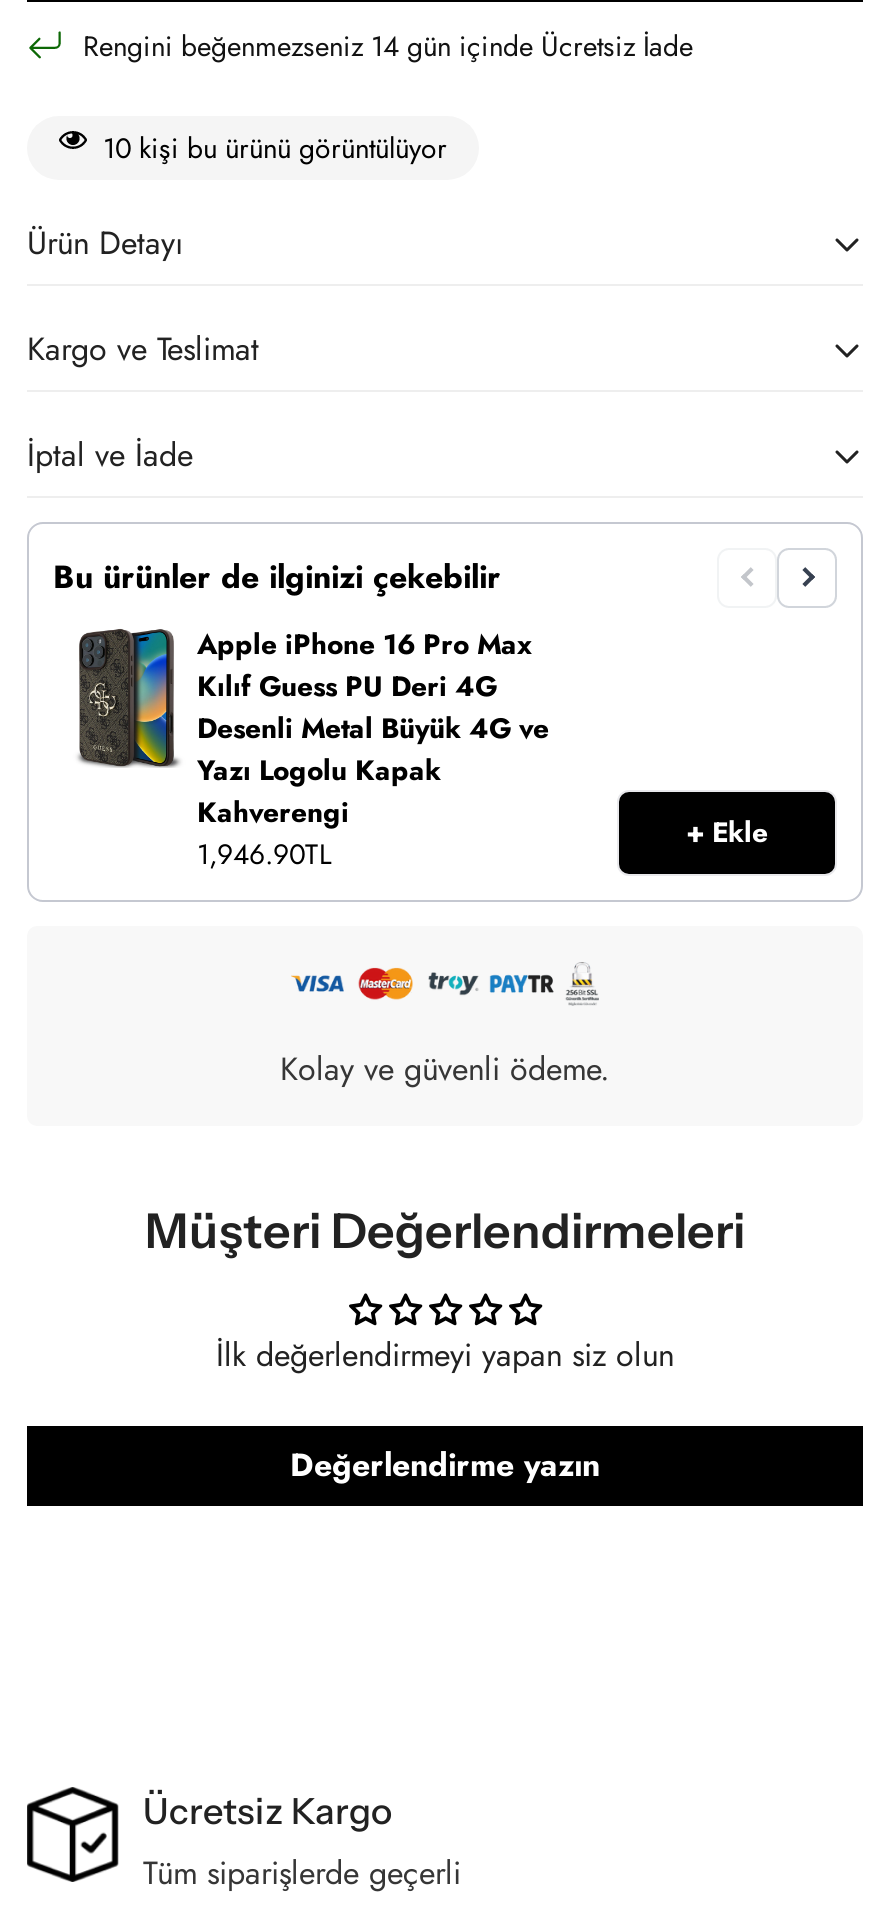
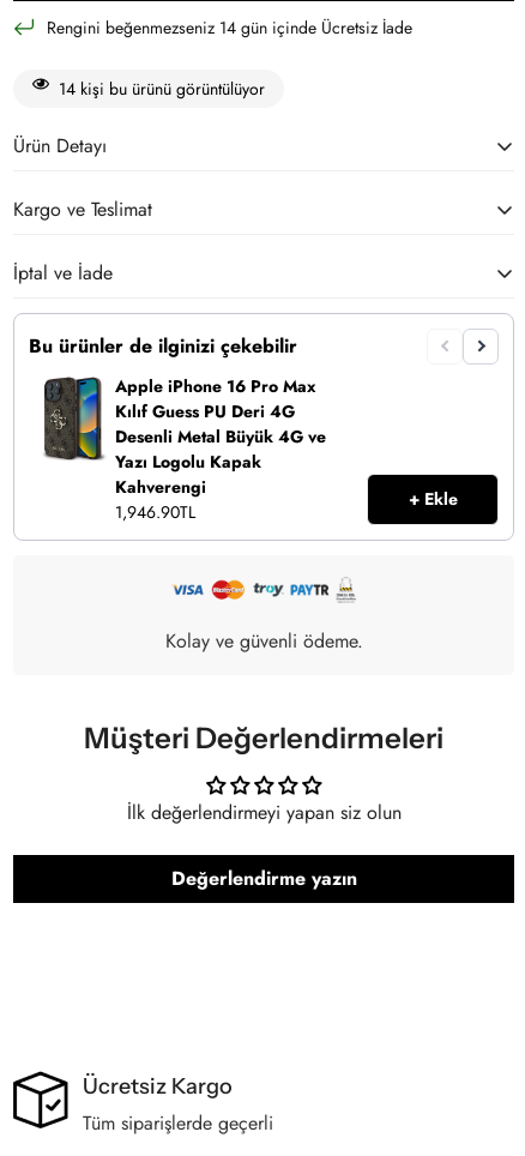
- 10 kişi bu ürünü görüntülüyor
+ 14 kişi bu ürünü görüntülüyor
